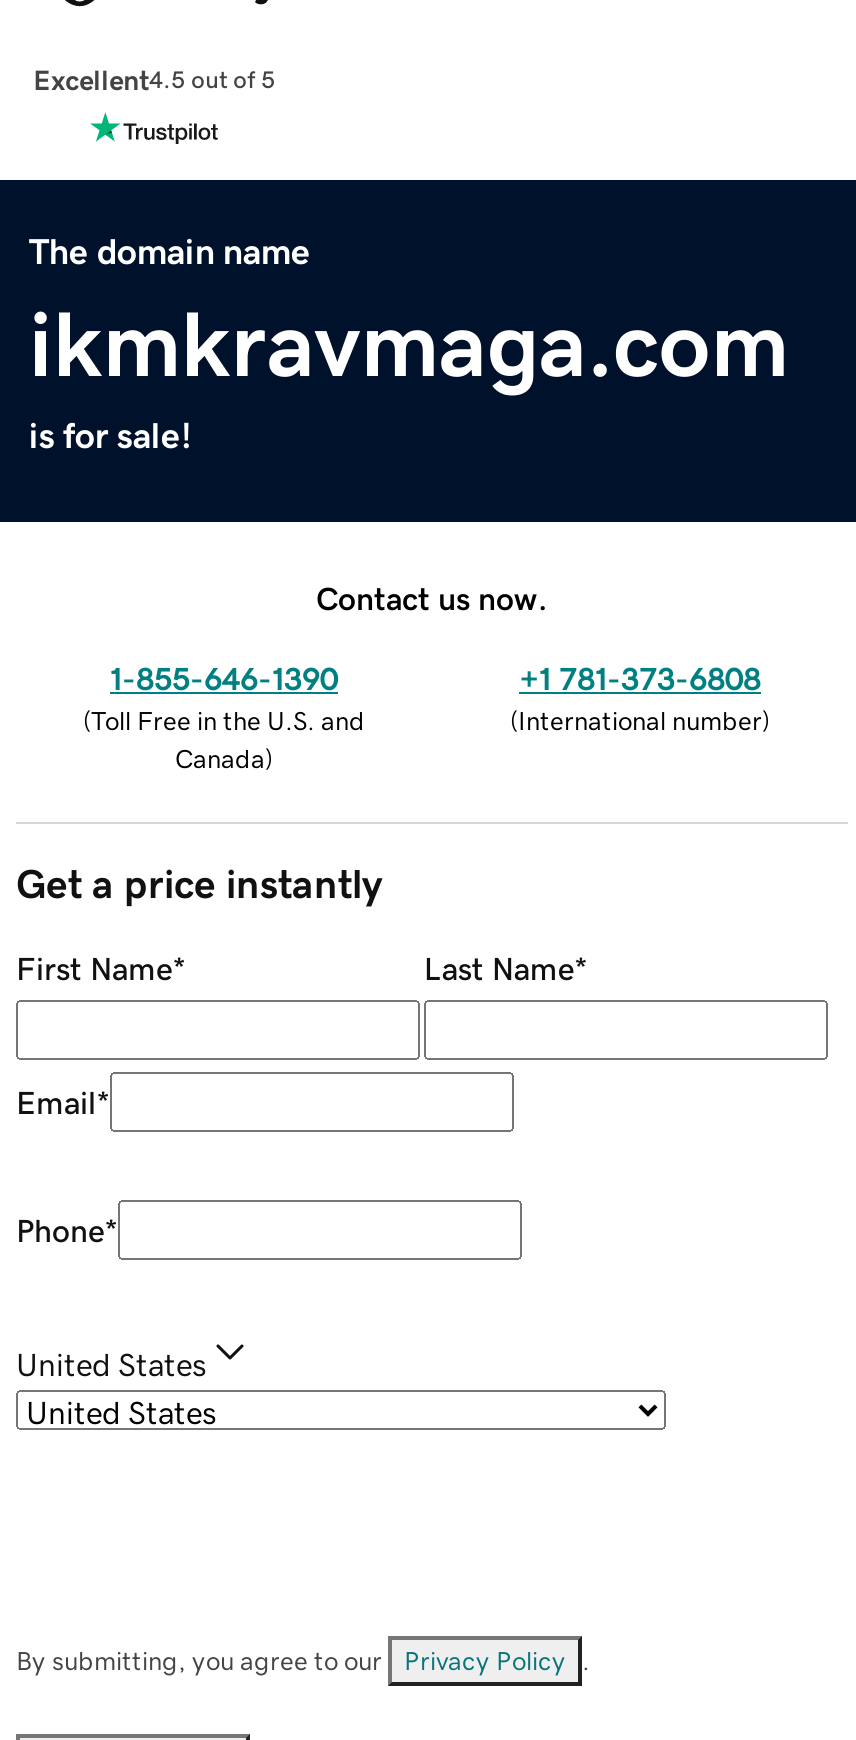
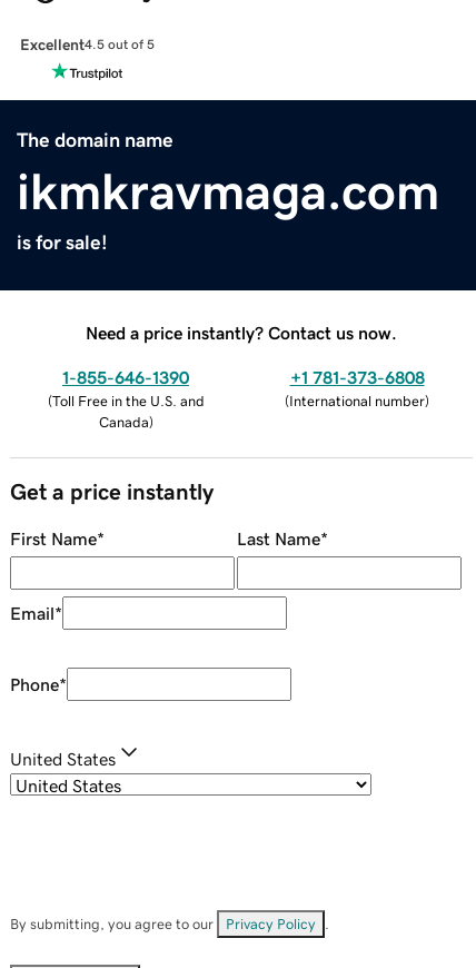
- Contact us now.
+ Need a price instantly? Contact us now.
